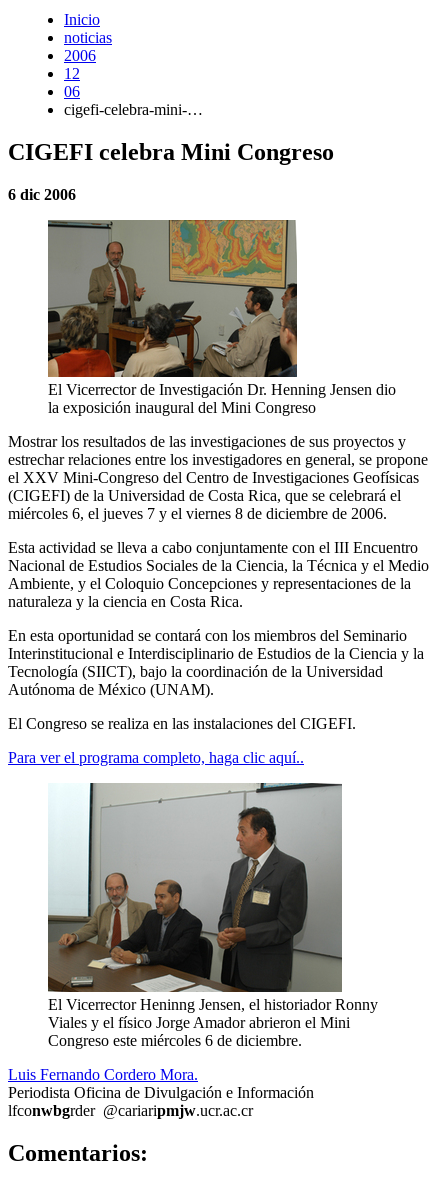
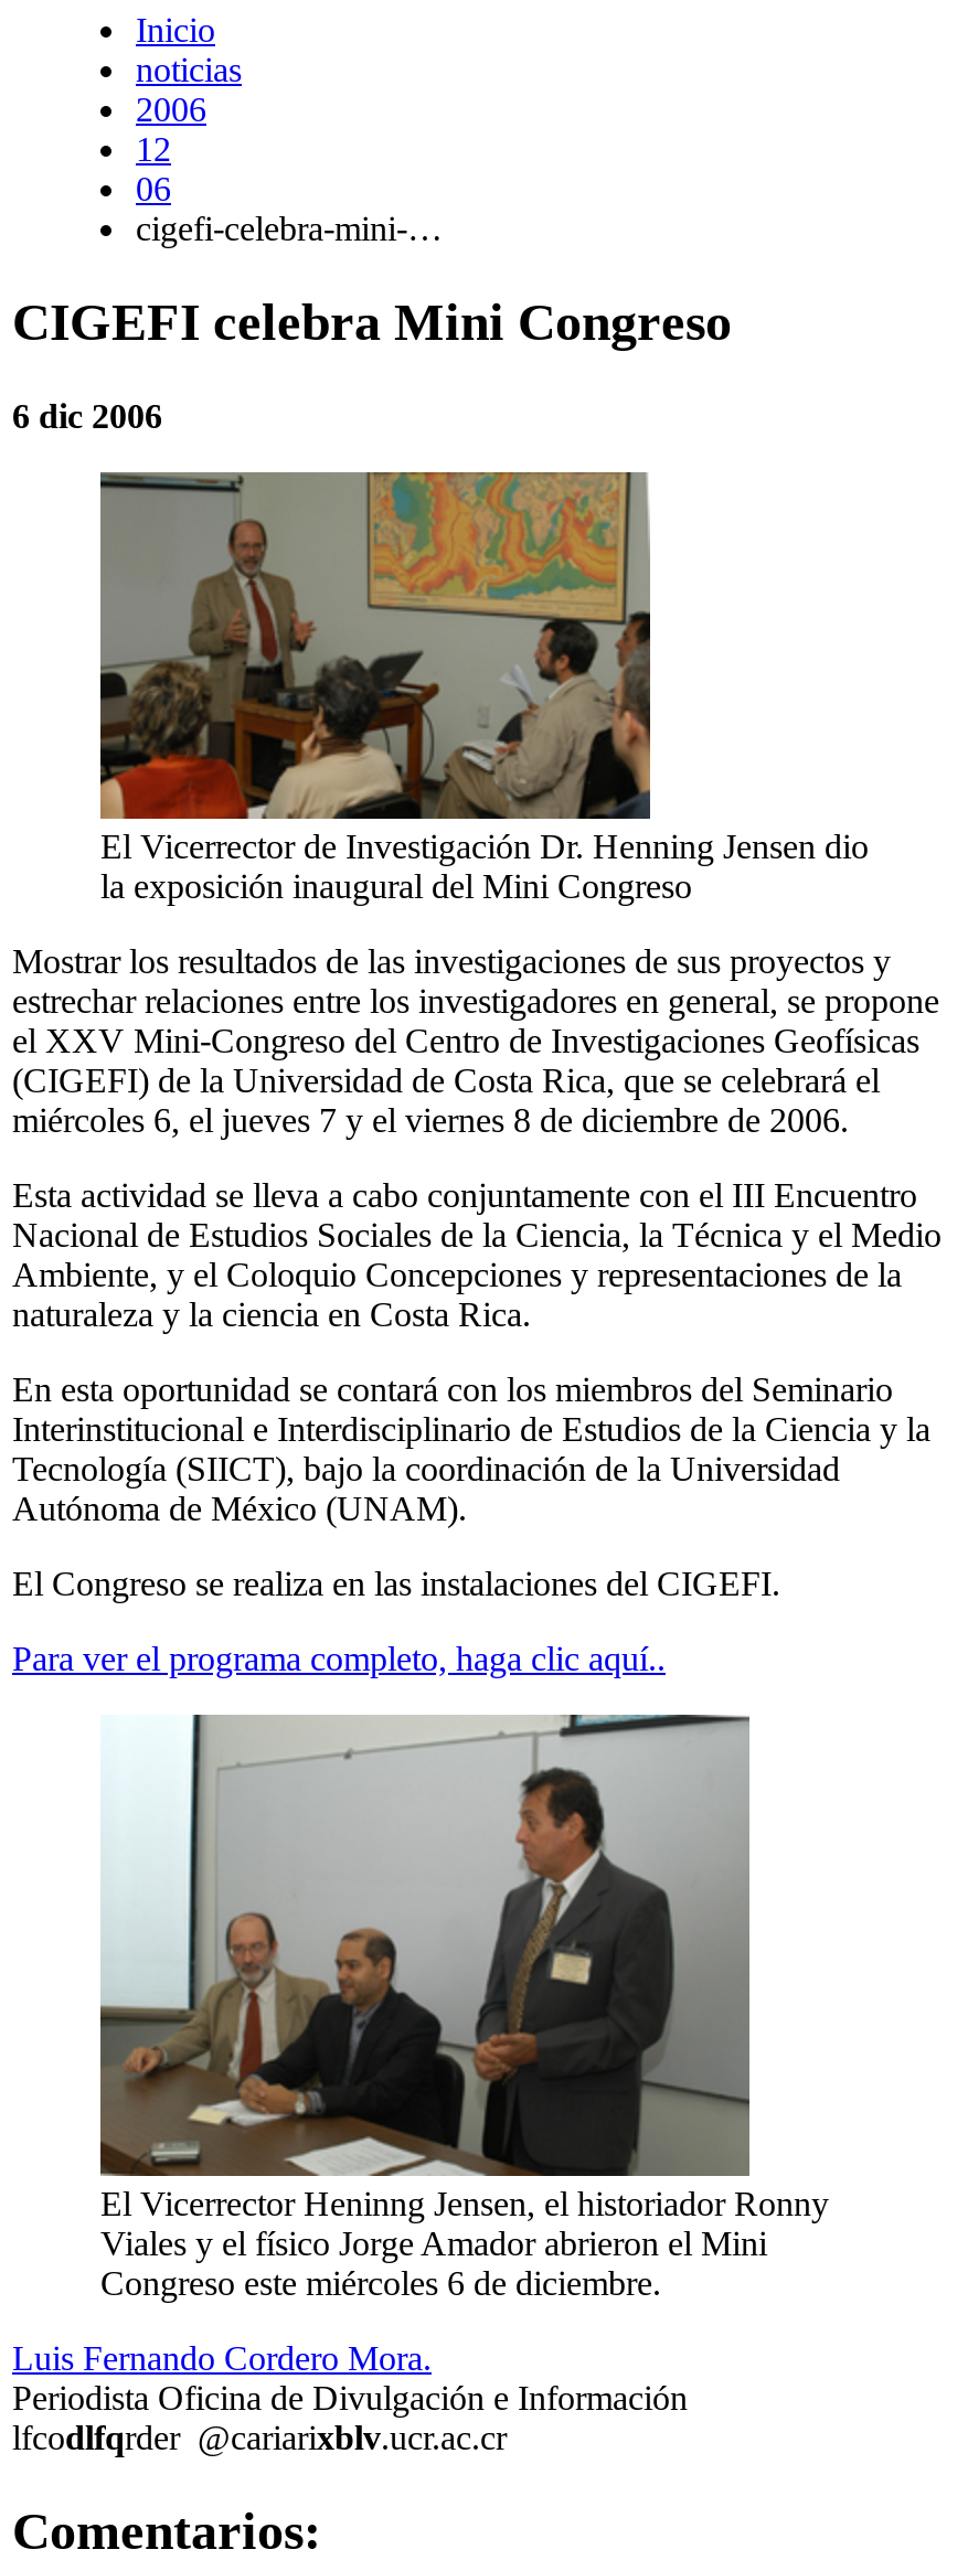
- lfconwbgrder @cariaripmjw.ucr.ac.cr
+ lfcodlfqrder @cariarixblv.ucr.ac.cr
